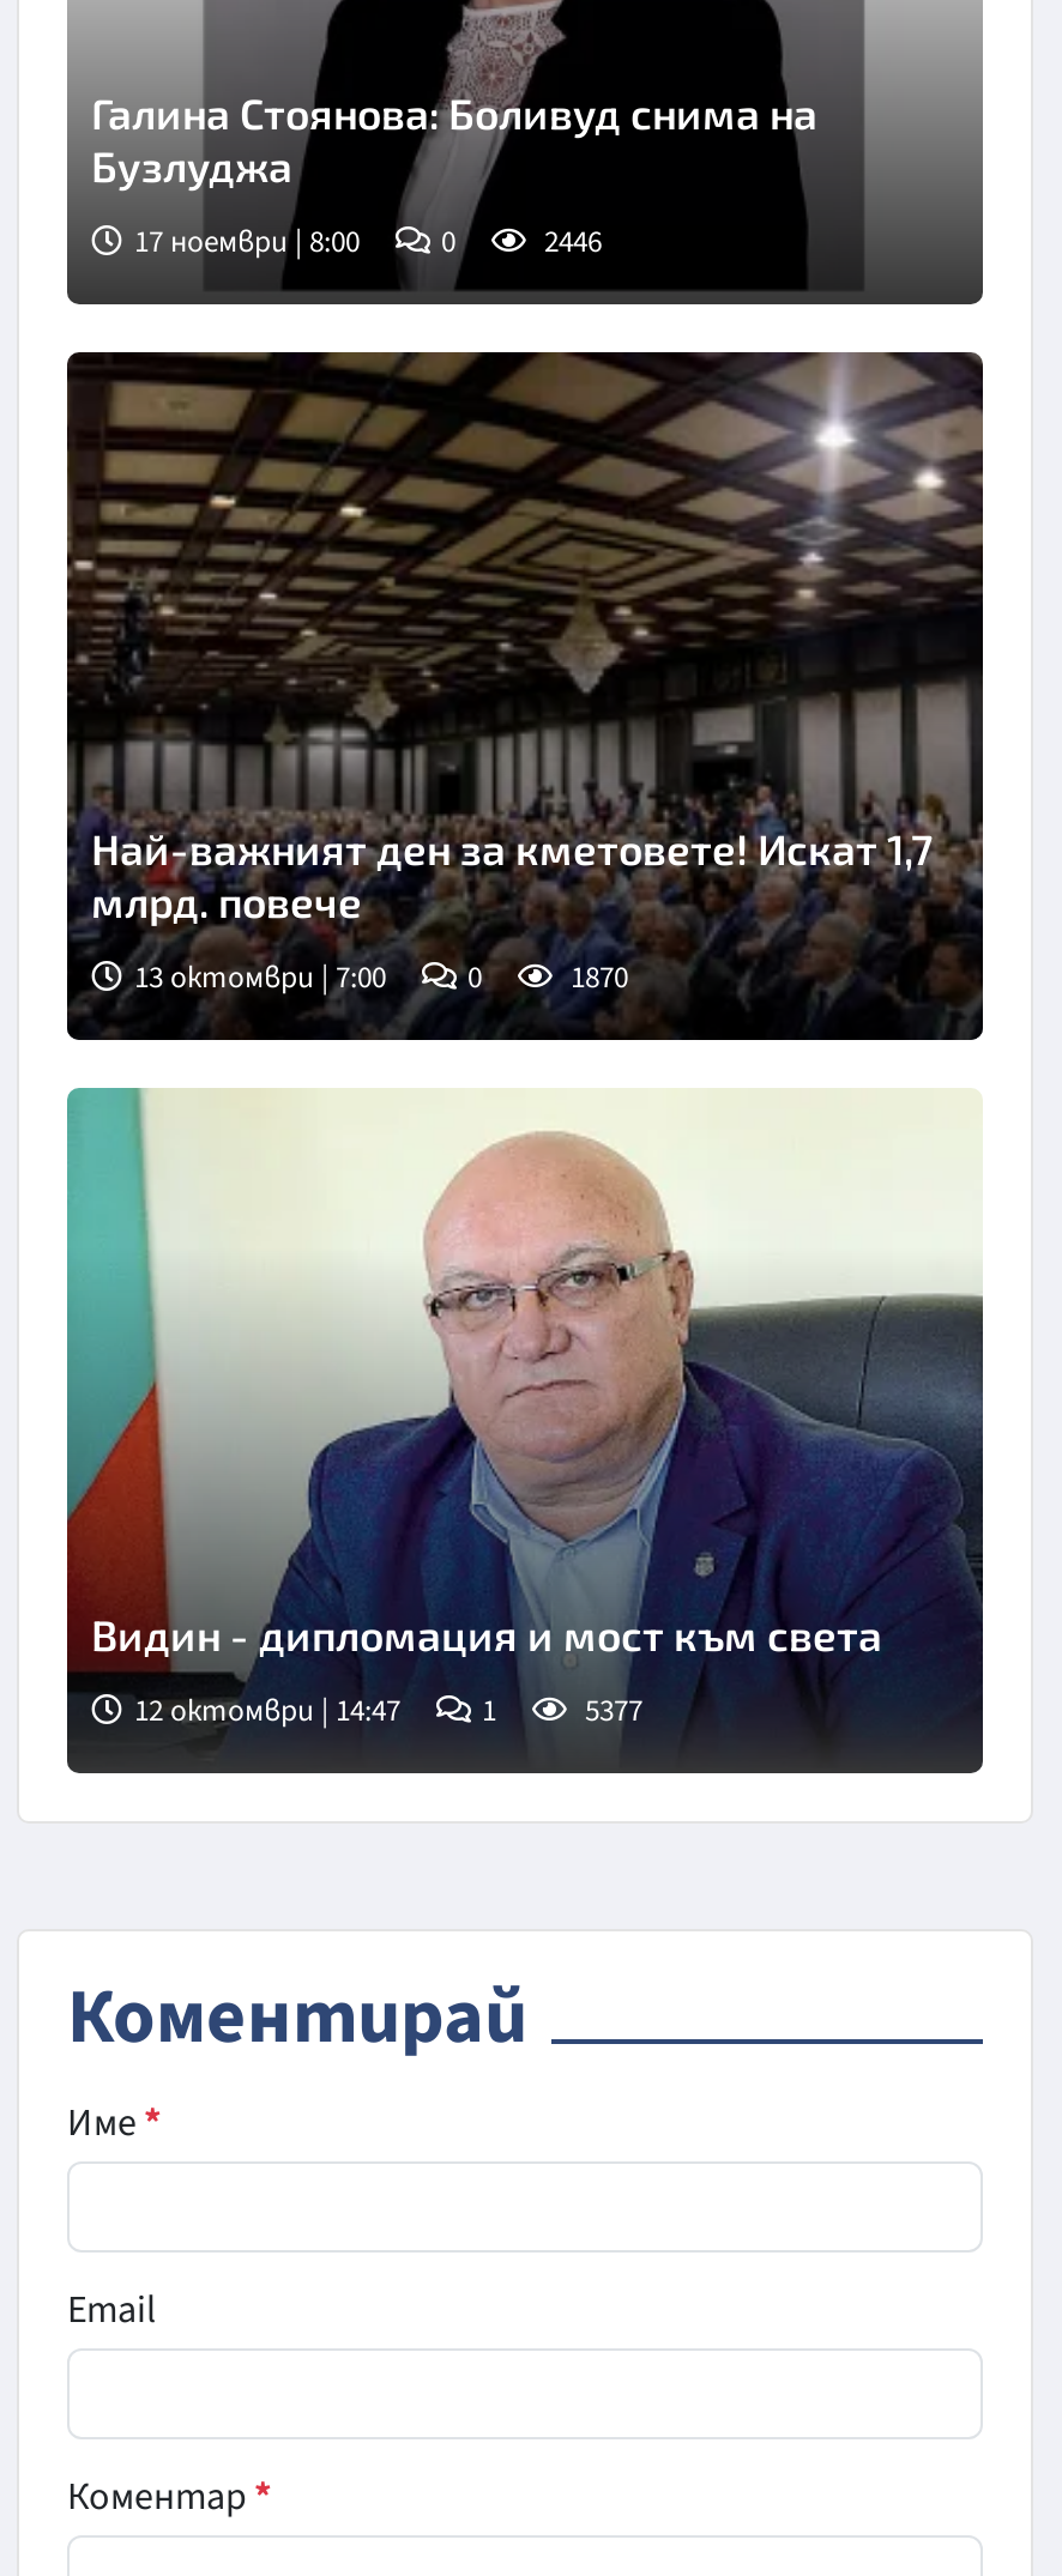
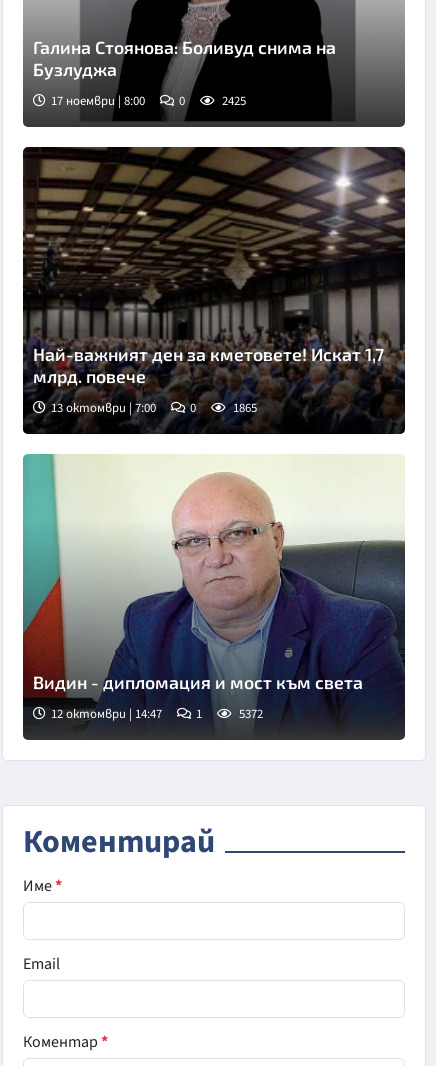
- 2446
+ 2425

- 1870
+ 1865

- 5377
+ 5372
